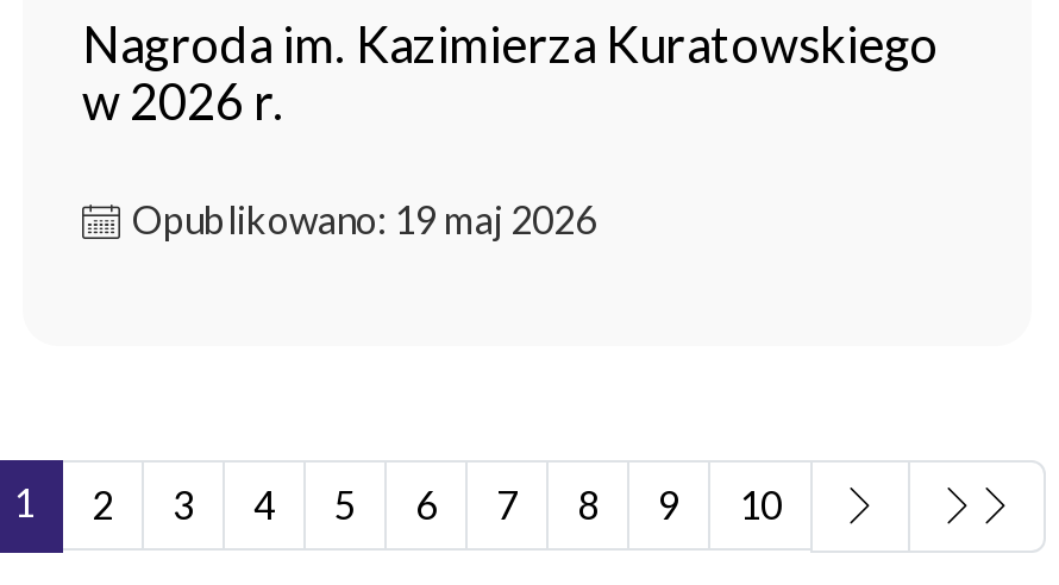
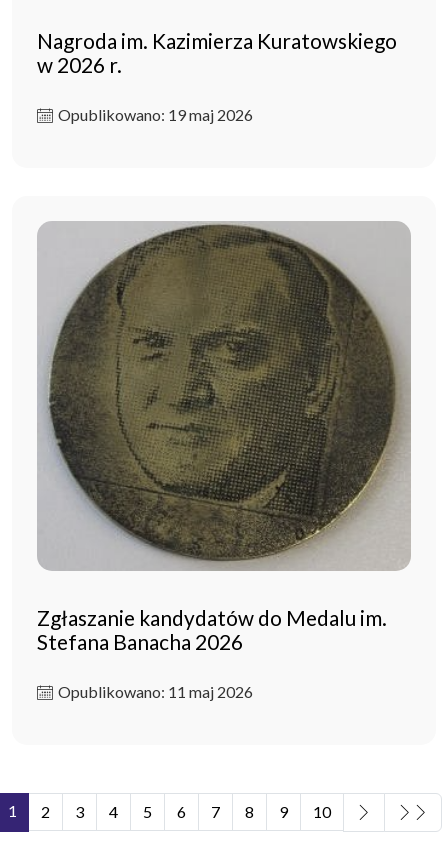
+ [image]
+ Zgłaszanie kandydatów do Medalu im.
+ Stefana Banacha 2026
+ Opublikowano: 11 maj 2026
